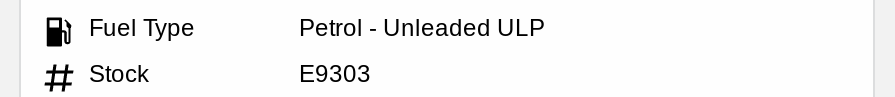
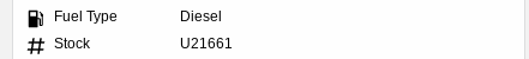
- Petrol - Unleaded ULP
+ Diesel

- E9303
+ U21661
